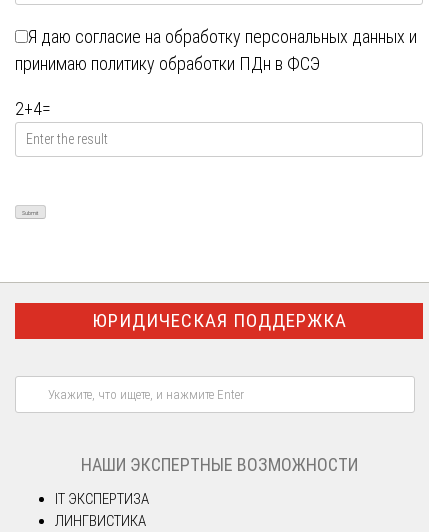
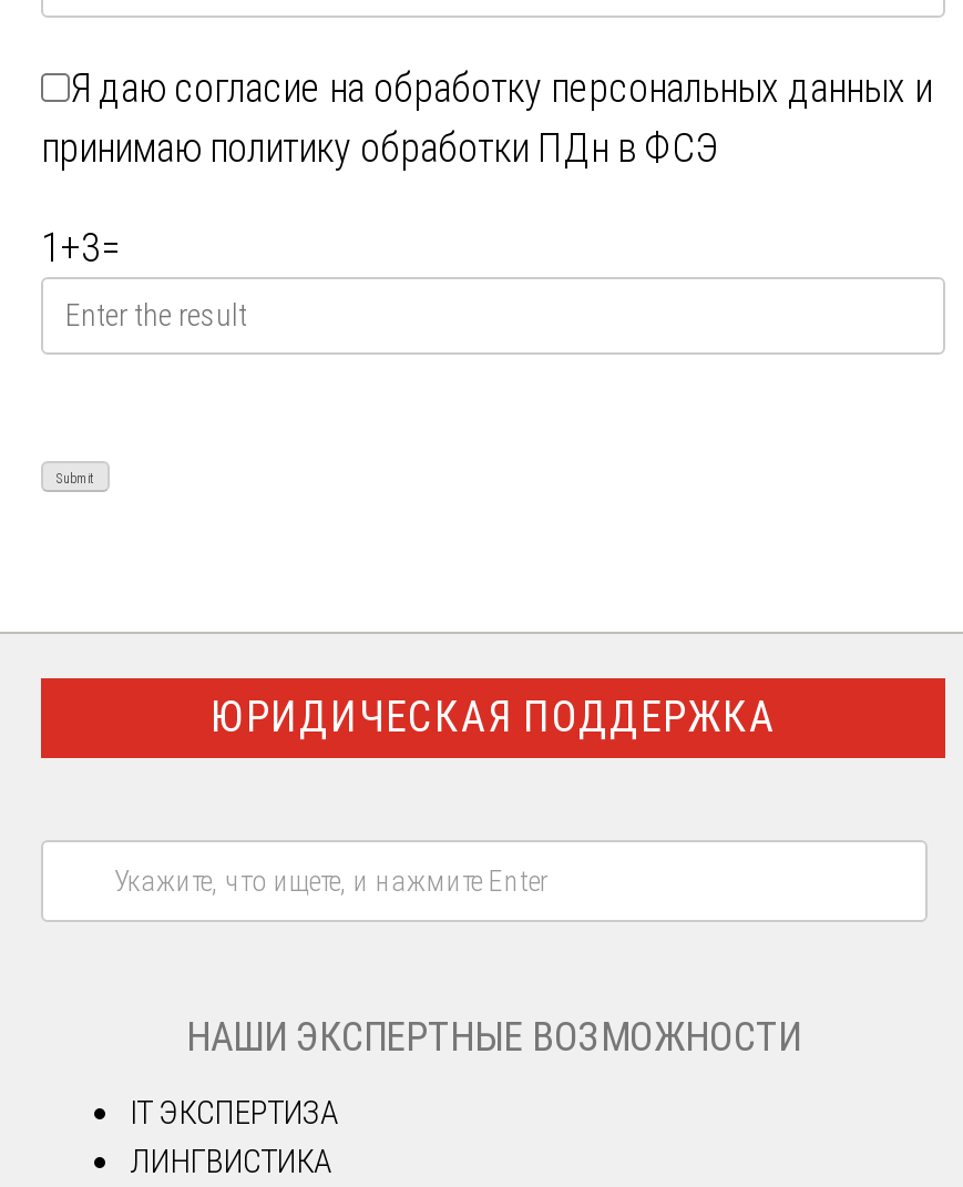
- 2 +4=
+ 1 +3=
